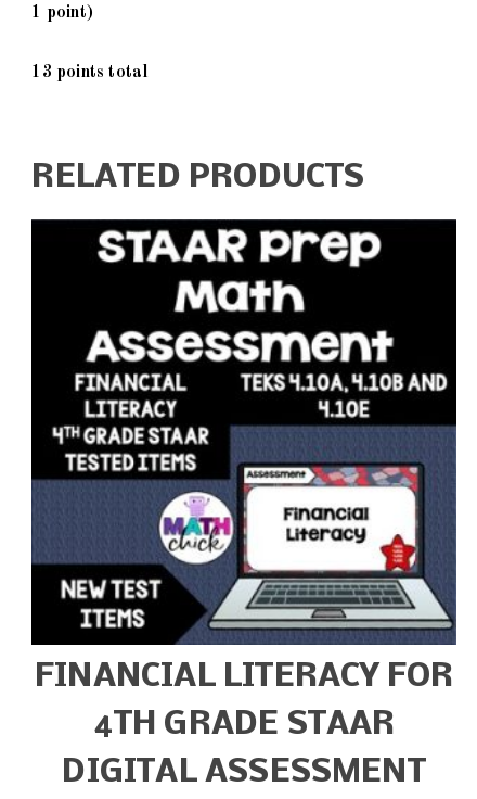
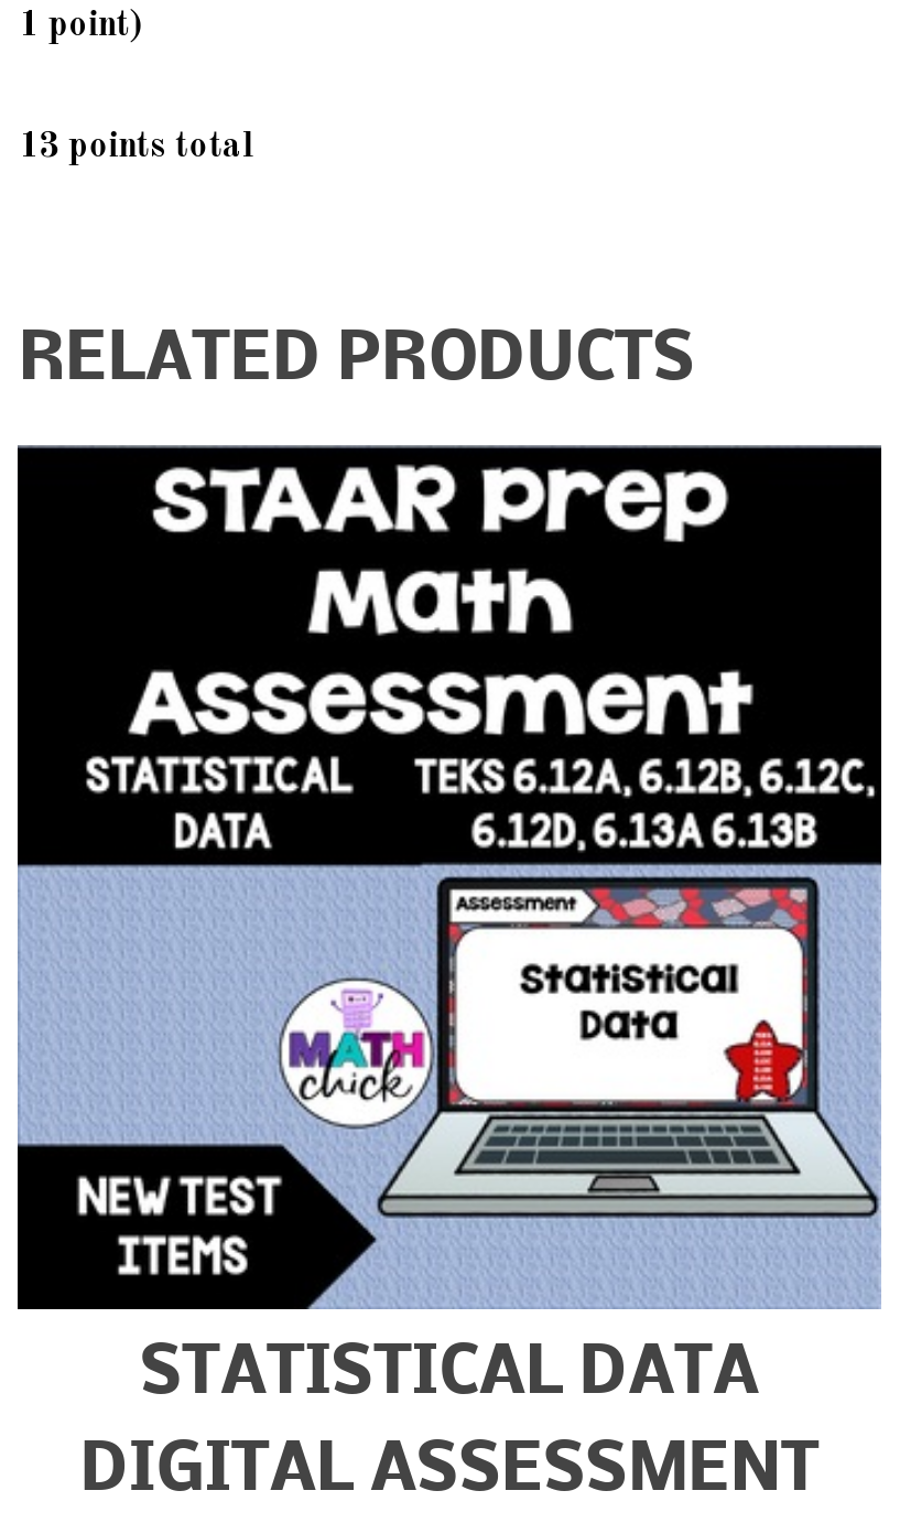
- [image]
+ [image]

- FINANCIAL LITERACY FOR
- 4TH GRADE STAAR
+ STATISTICAL DATA
